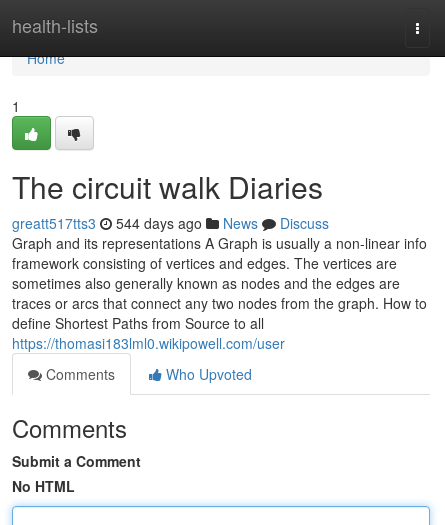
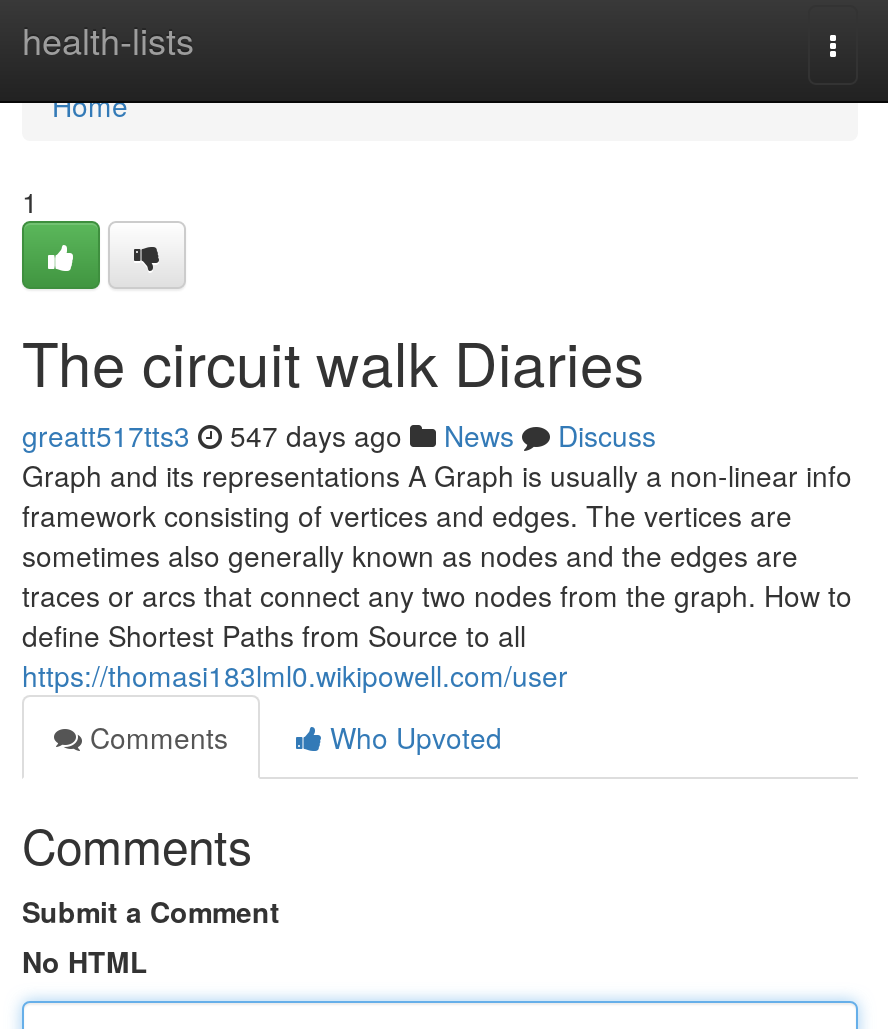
- greatt517tts3 544 days ago News Discuss
+ greatt517tts3 547 days ago News Discuss
